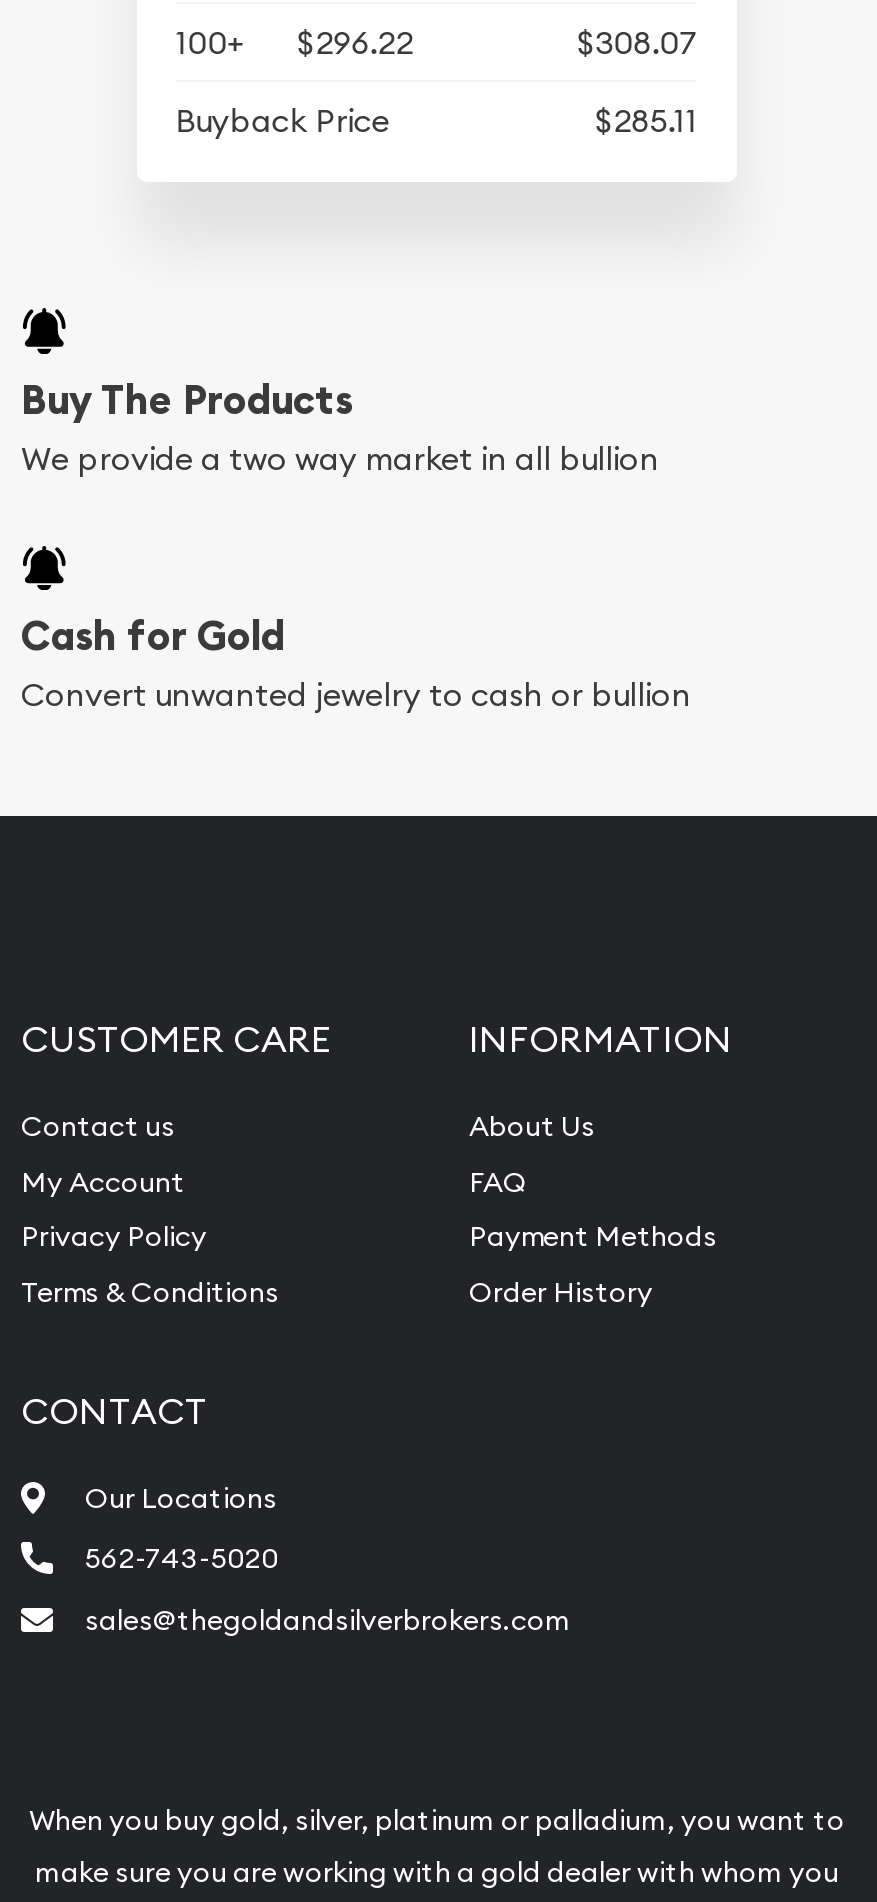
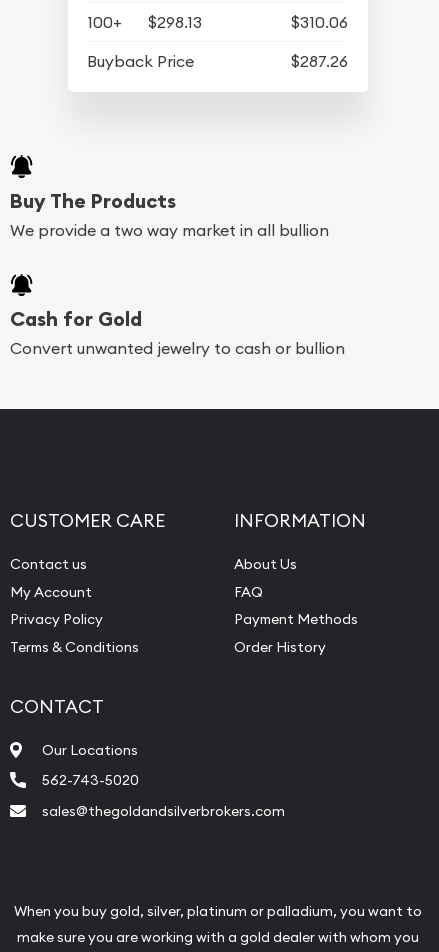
- 100+ $296.22
+ 100+ $298.13

- $308.07
+ $310.06

- $285.11
+ $287.26
